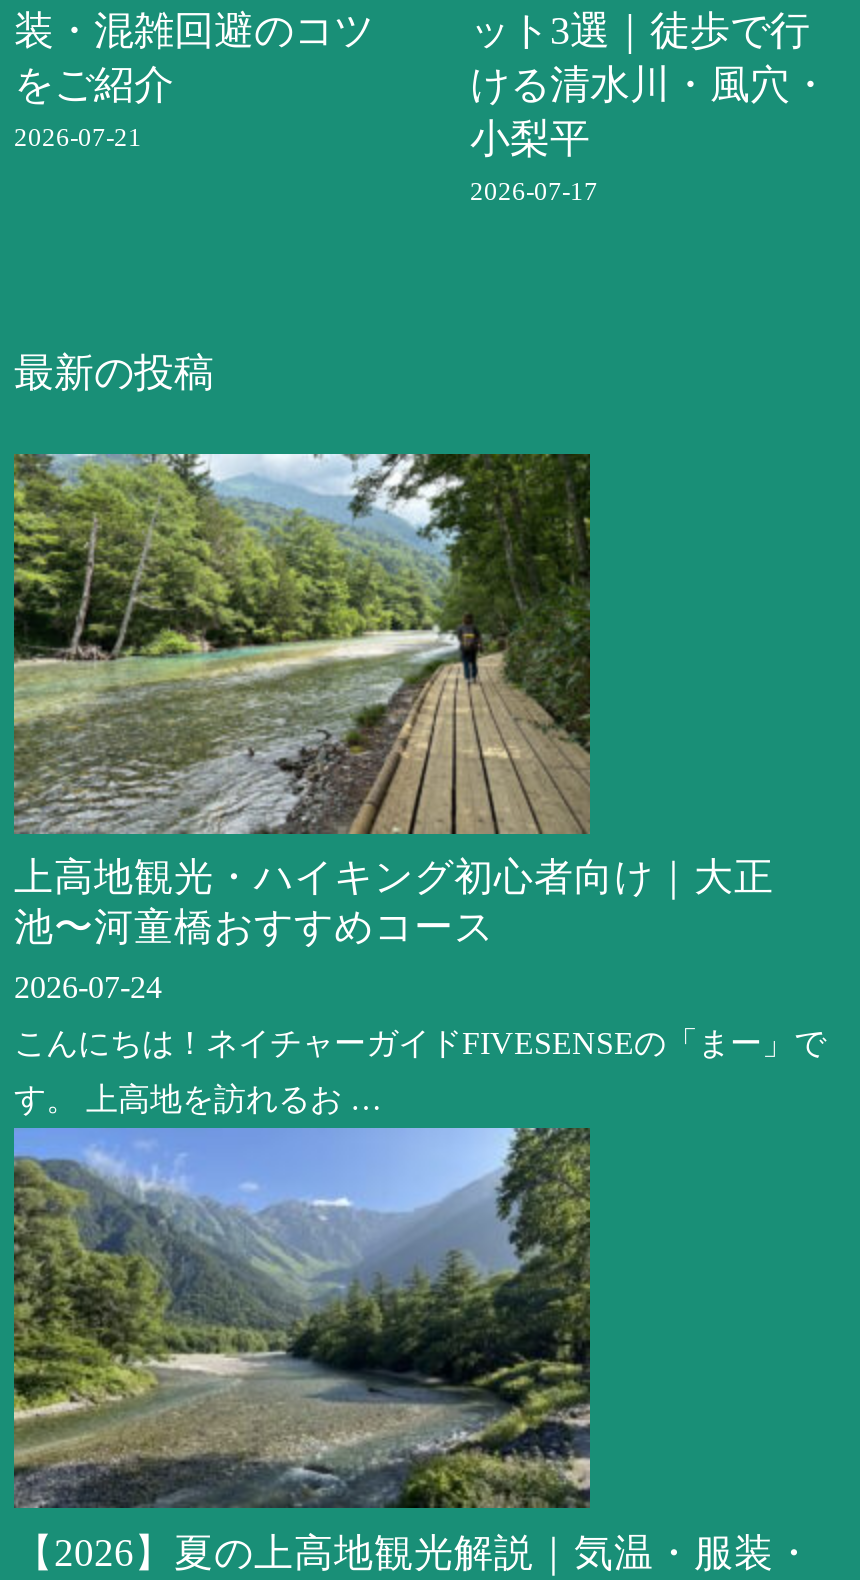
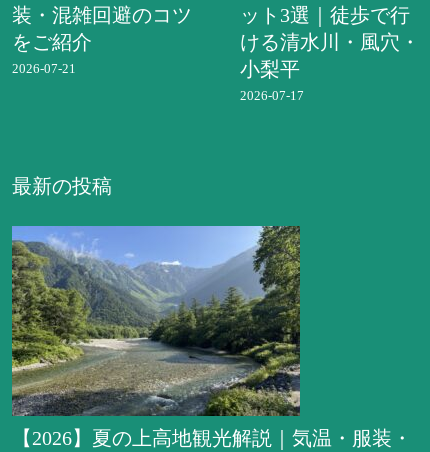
- [image]
- 上高地観光・ハイキング初心者向け｜大正
- 池〜河童橋おすすめコース
- 2026-07-24
- こんにちは！ネイチャーガイドFIVESENSEの「まー」で
- す。 上高地を訪れるお …
